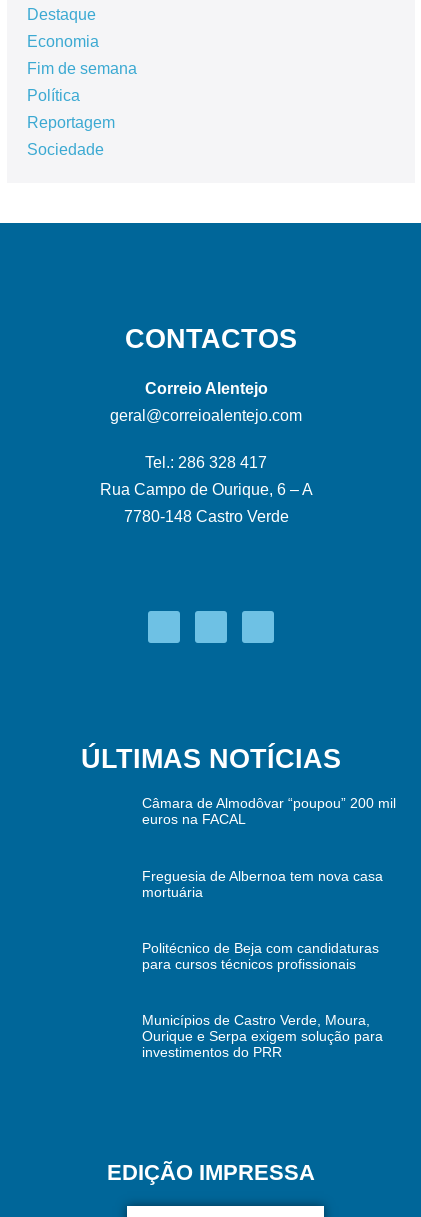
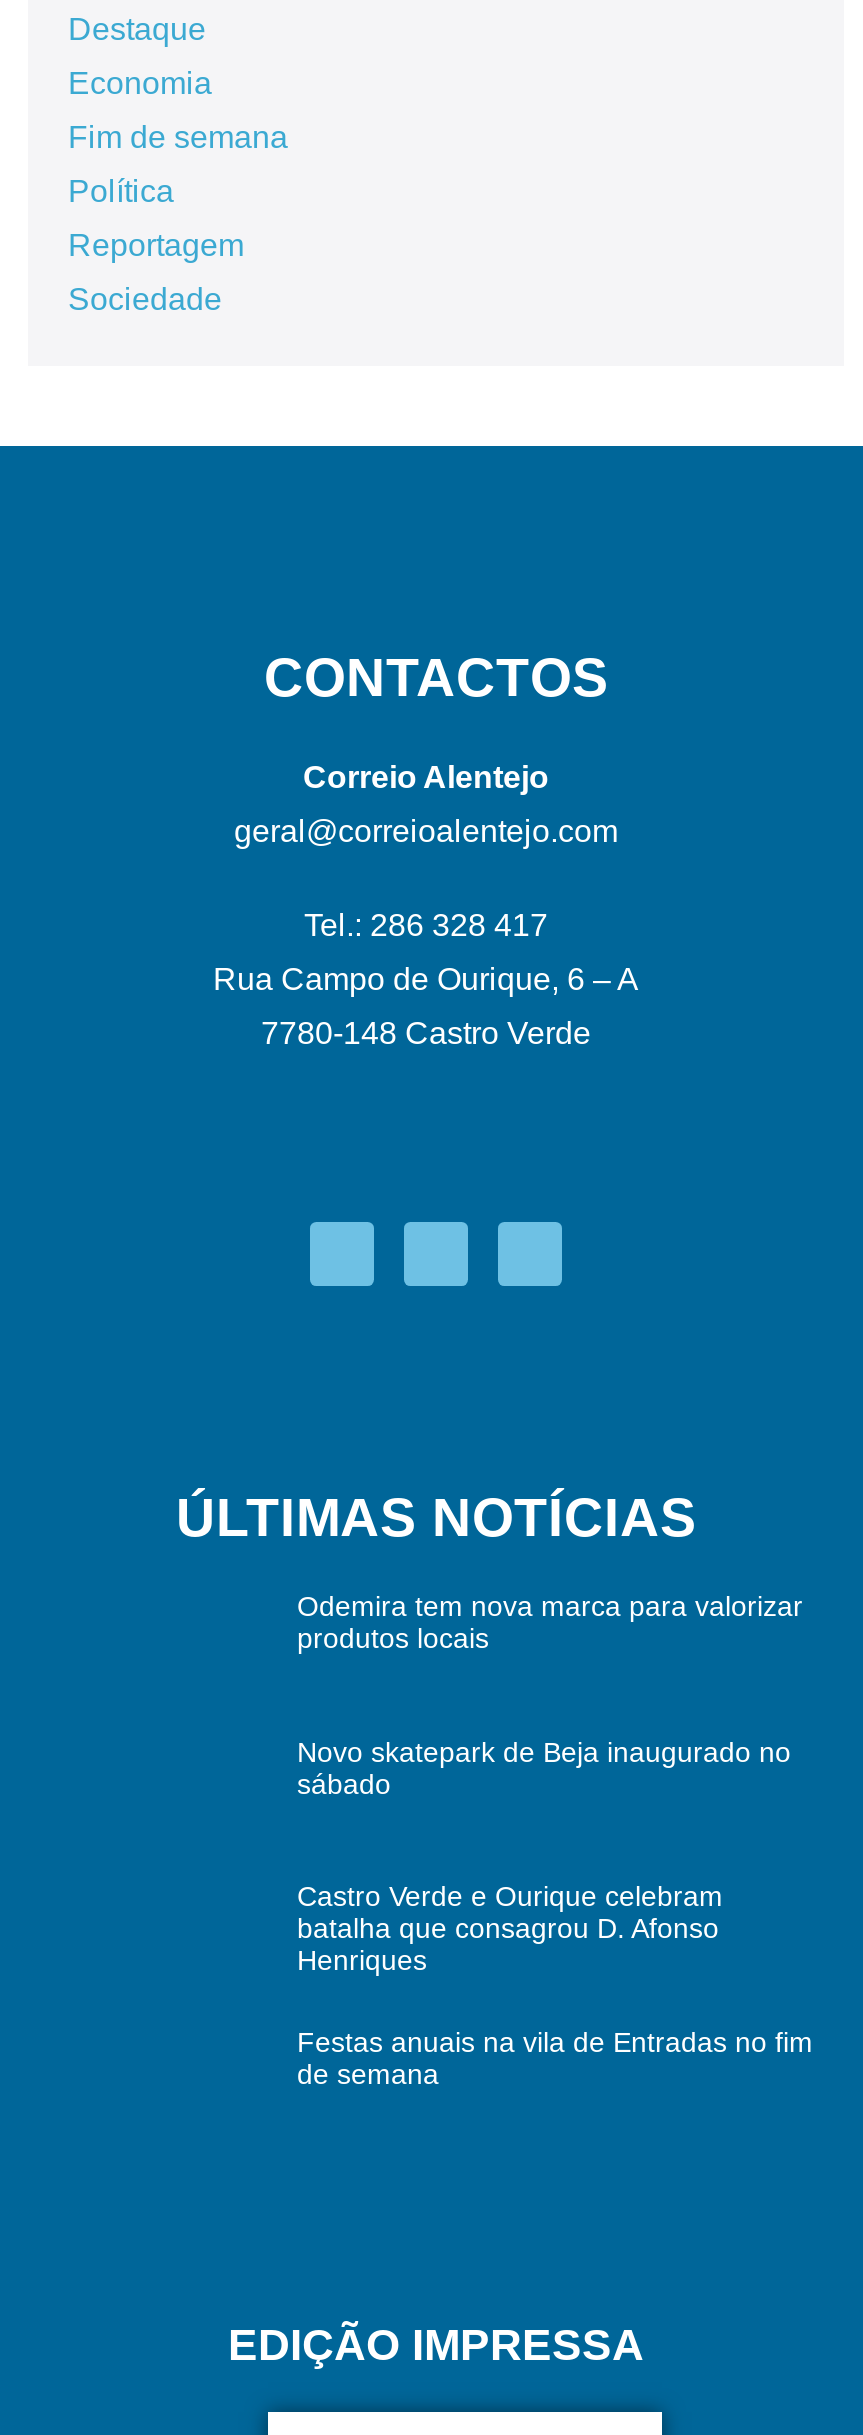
- Câmara de Almodôvar “poupou” 200 mil
- euros na FACAL
+ Odemira tem nova marca para valorizar
+ produtos locais

- Freguesia de Albernoa tem nova casa
- mortuária
+ Novo skatepark de Beja inaugurado no
+ sábado

- Politécnico de Beja com candidaturas
- para cursos técnicos profissionais
+ Castro Verde e Ourique celebram
+ batalha que consagrou D. Afonso
+ Henriques

- Municípios de Castro Verde, Moura,
- Ourique e Serpa exigem solução para
- investimentos do PRR
+ Festas anuais na vila de Entradas no fim
+ de semana
